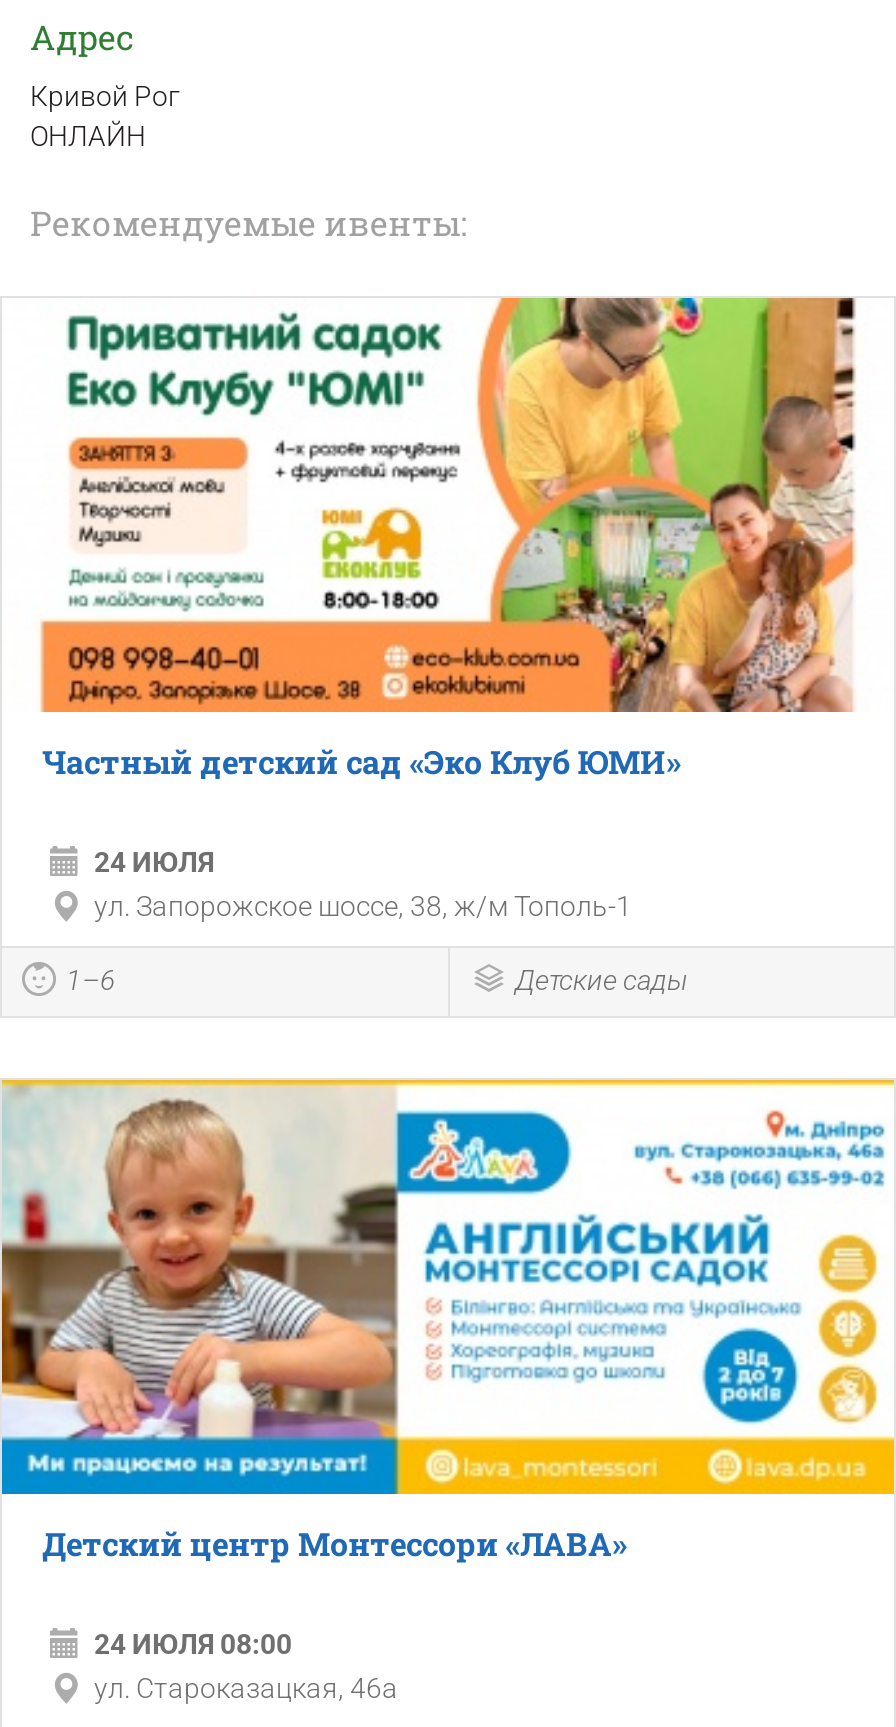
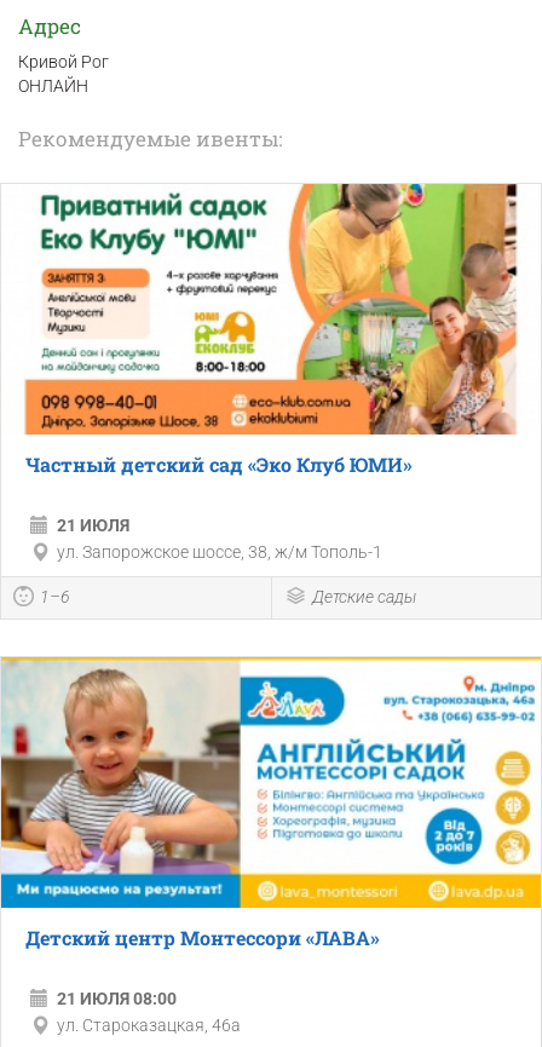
- 24 ИЮЛЯ
+ 21 ИЮЛЯ

- 24 ИЮЛЯ 08:00
+ 21 ИЮЛЯ 08:00
